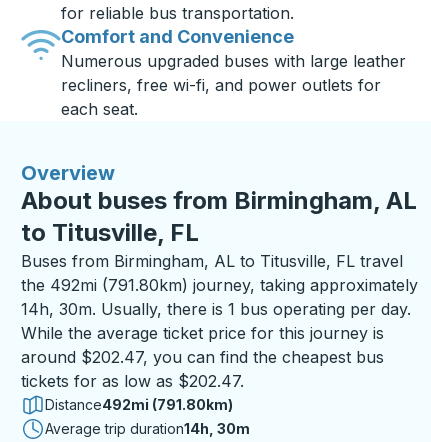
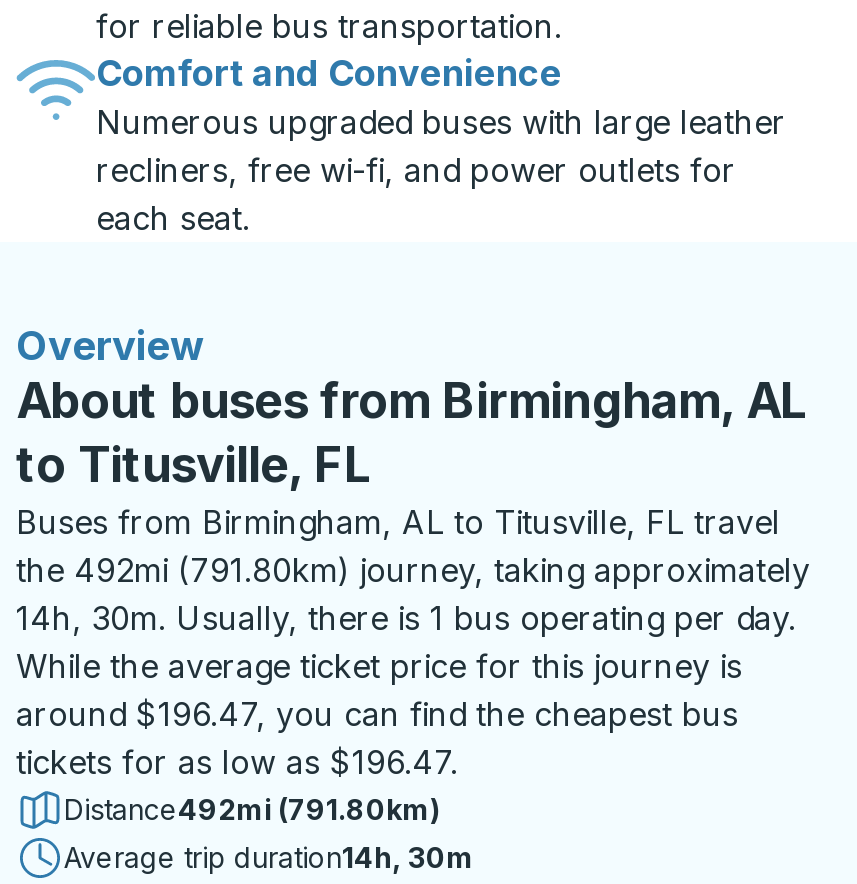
- around $202.47, you can find the cheapest bus
+ around $196.47, you can find the cheapest bus

- tickets for as low as $202.47.
+ tickets for as low as $196.47.
